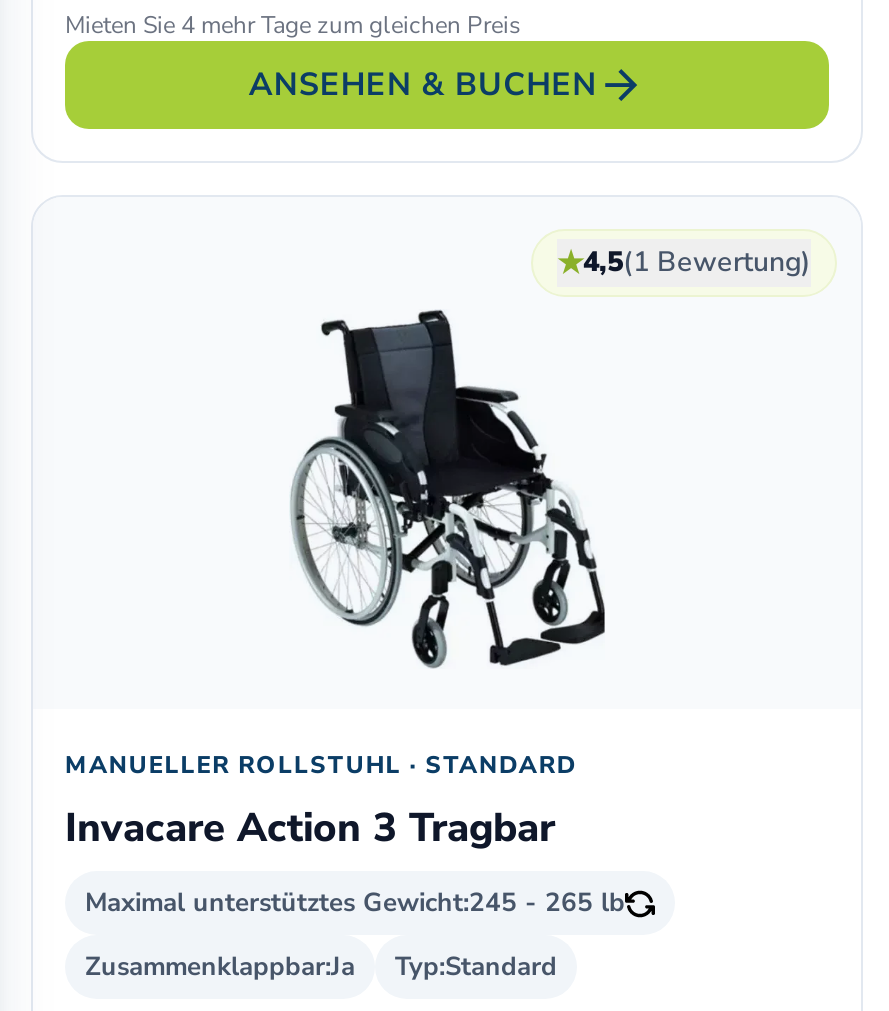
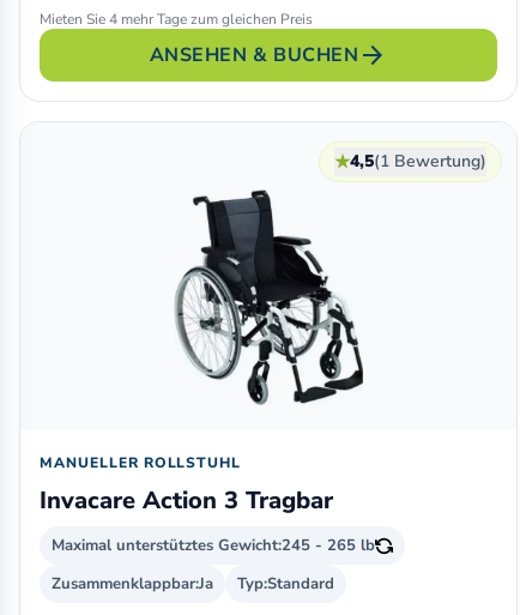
- MANUELLER ROLLSTUHL · STANDARD
+ MANUELLER ROLLSTUHL
